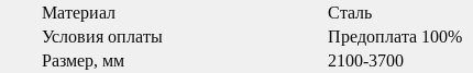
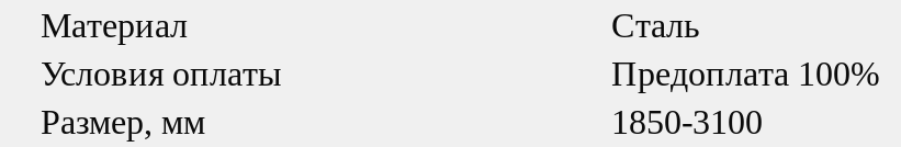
- 2100-3700
+ 1850-3100
